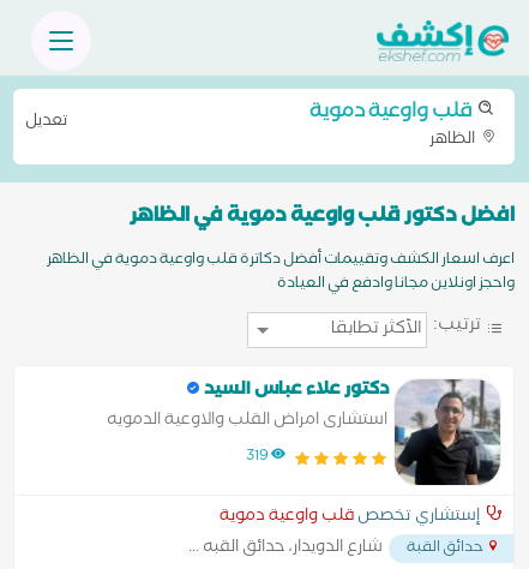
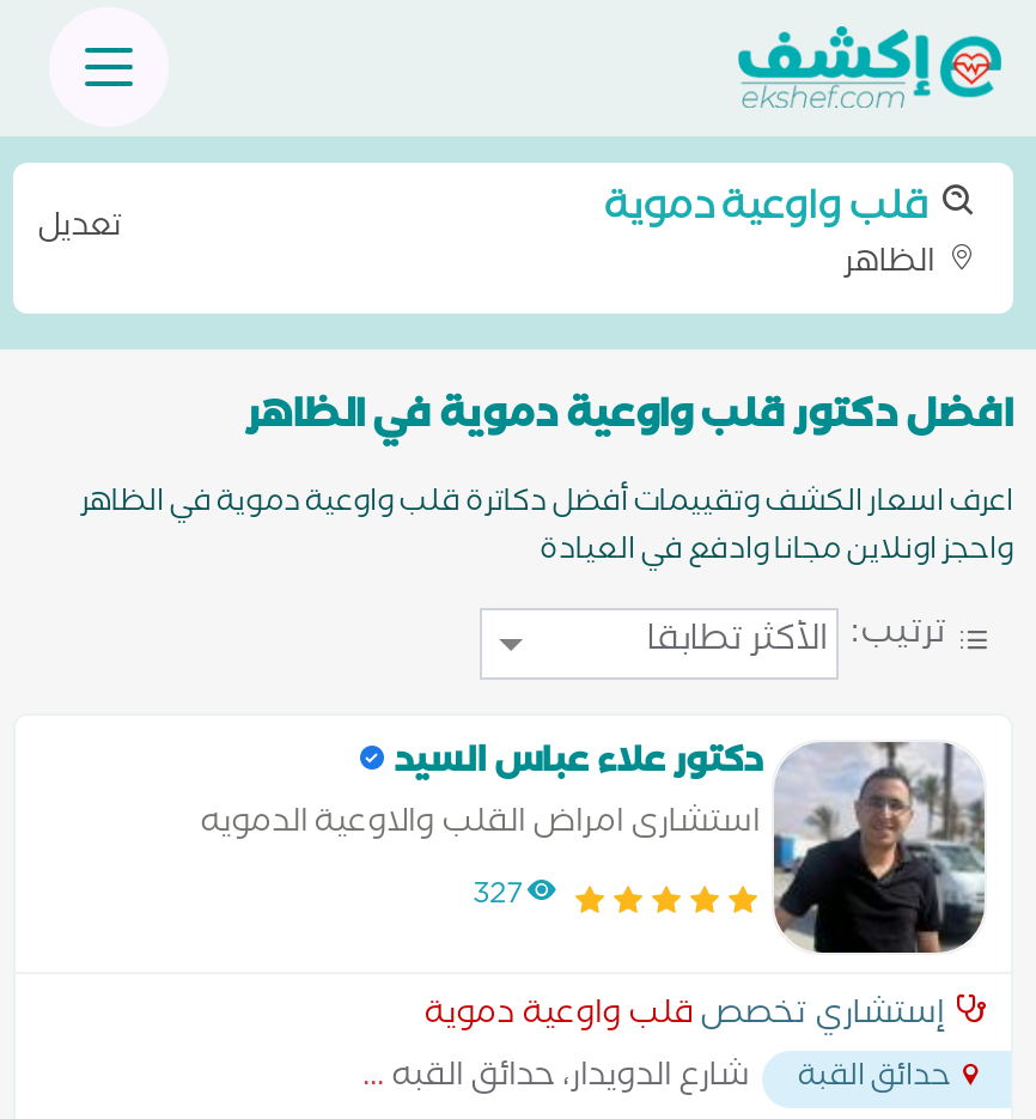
- 319
+ 327
